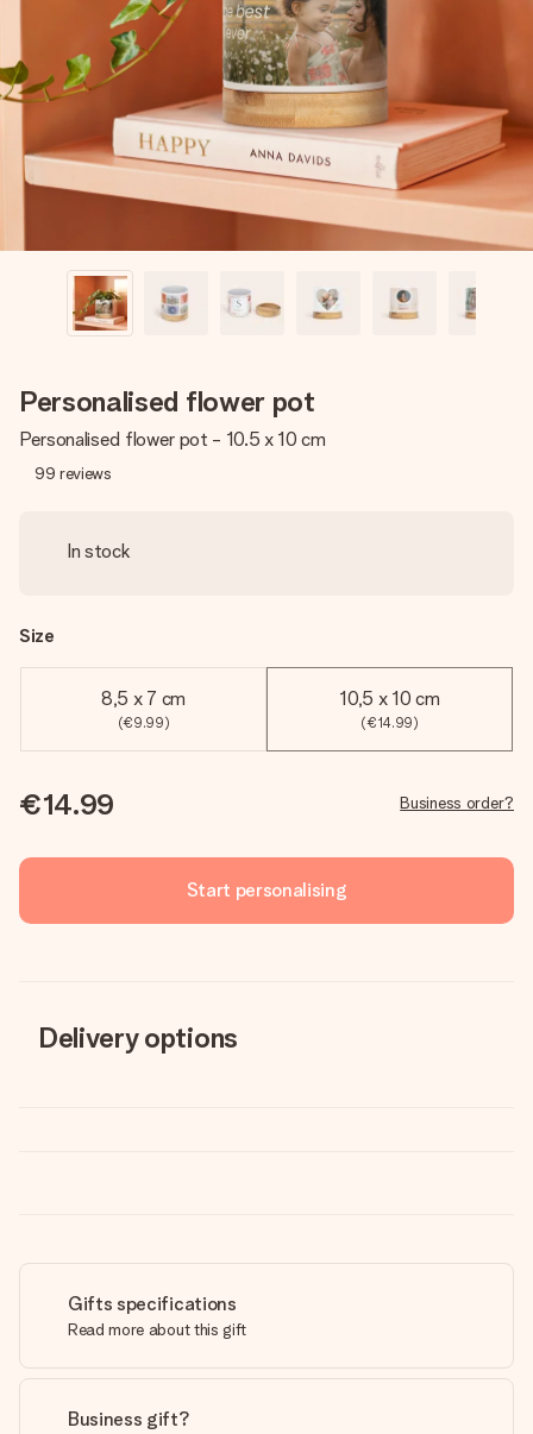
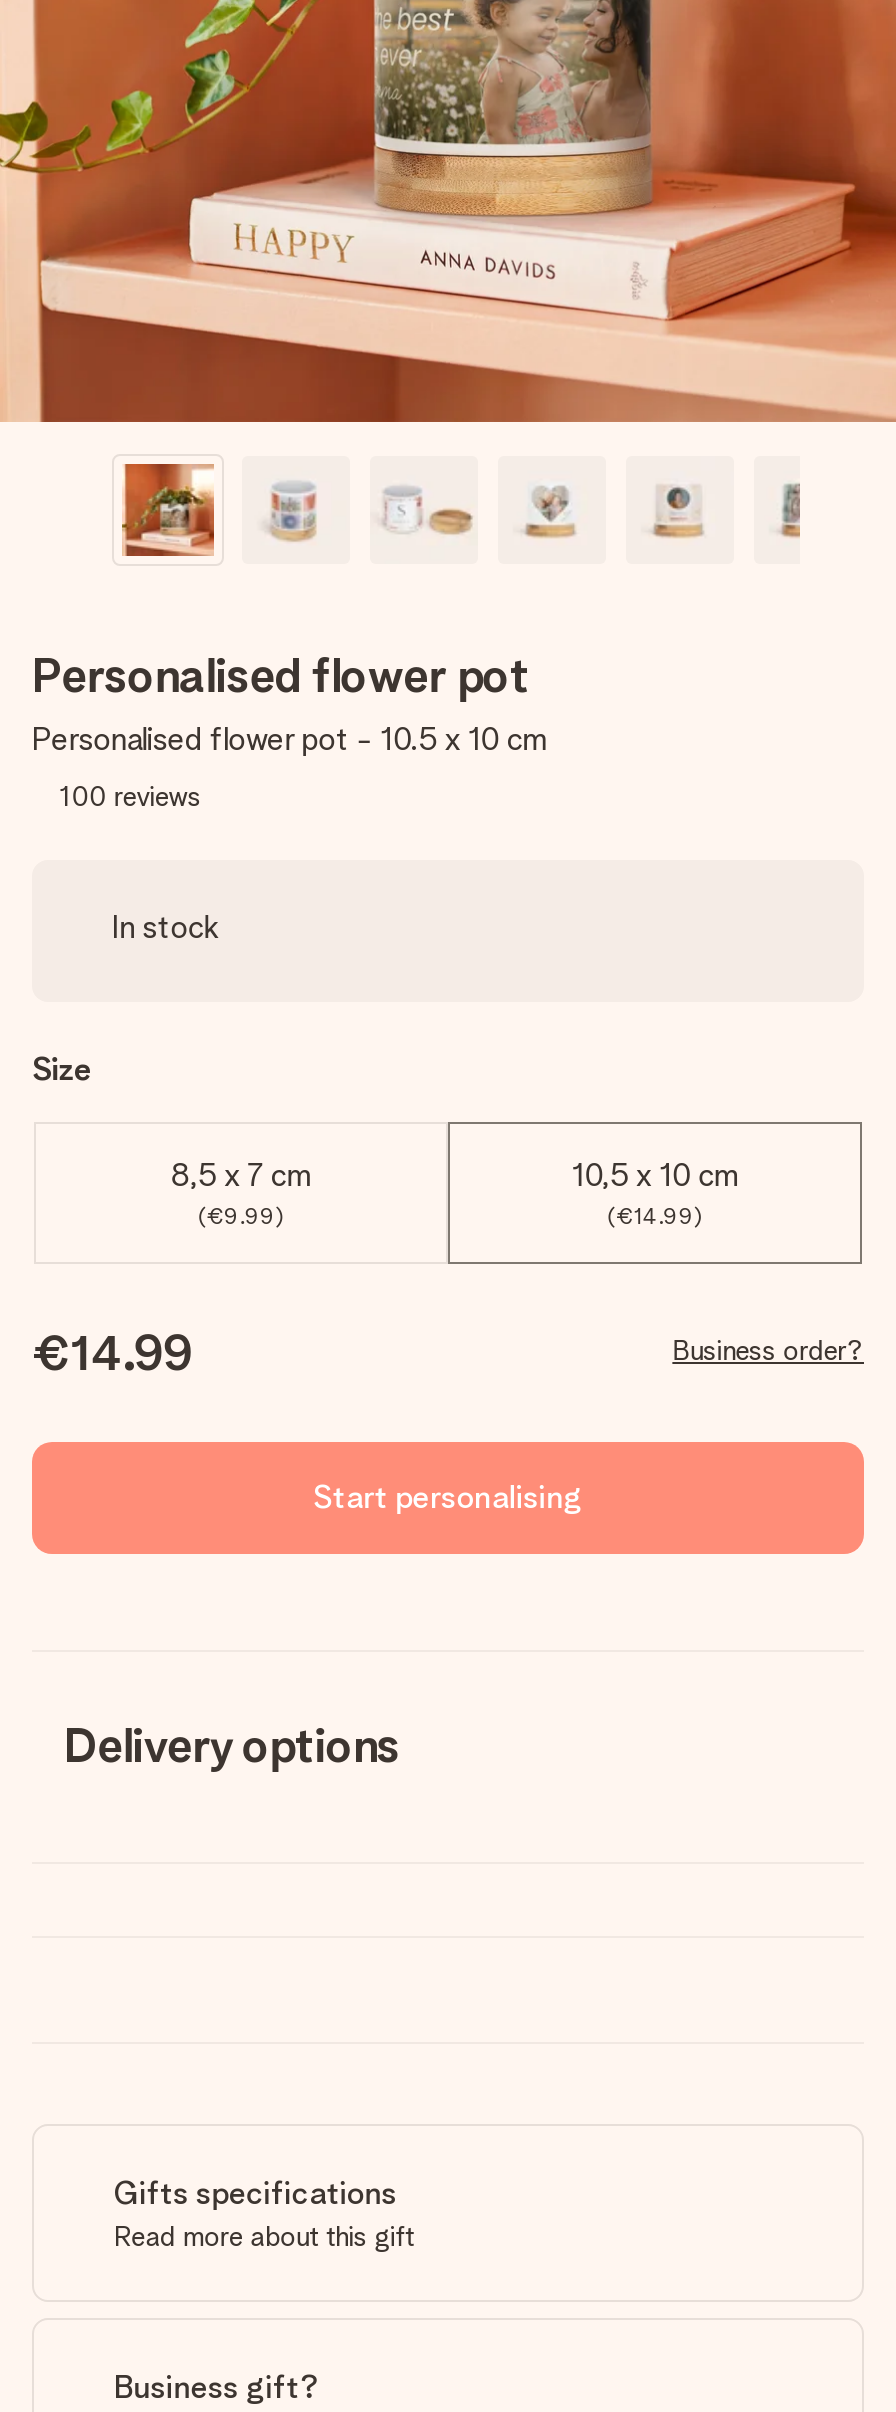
- 99 reviews
+ 100 reviews
